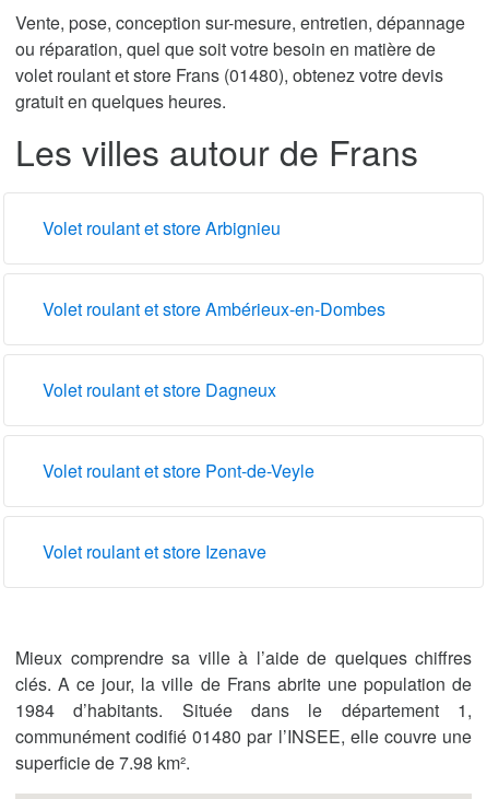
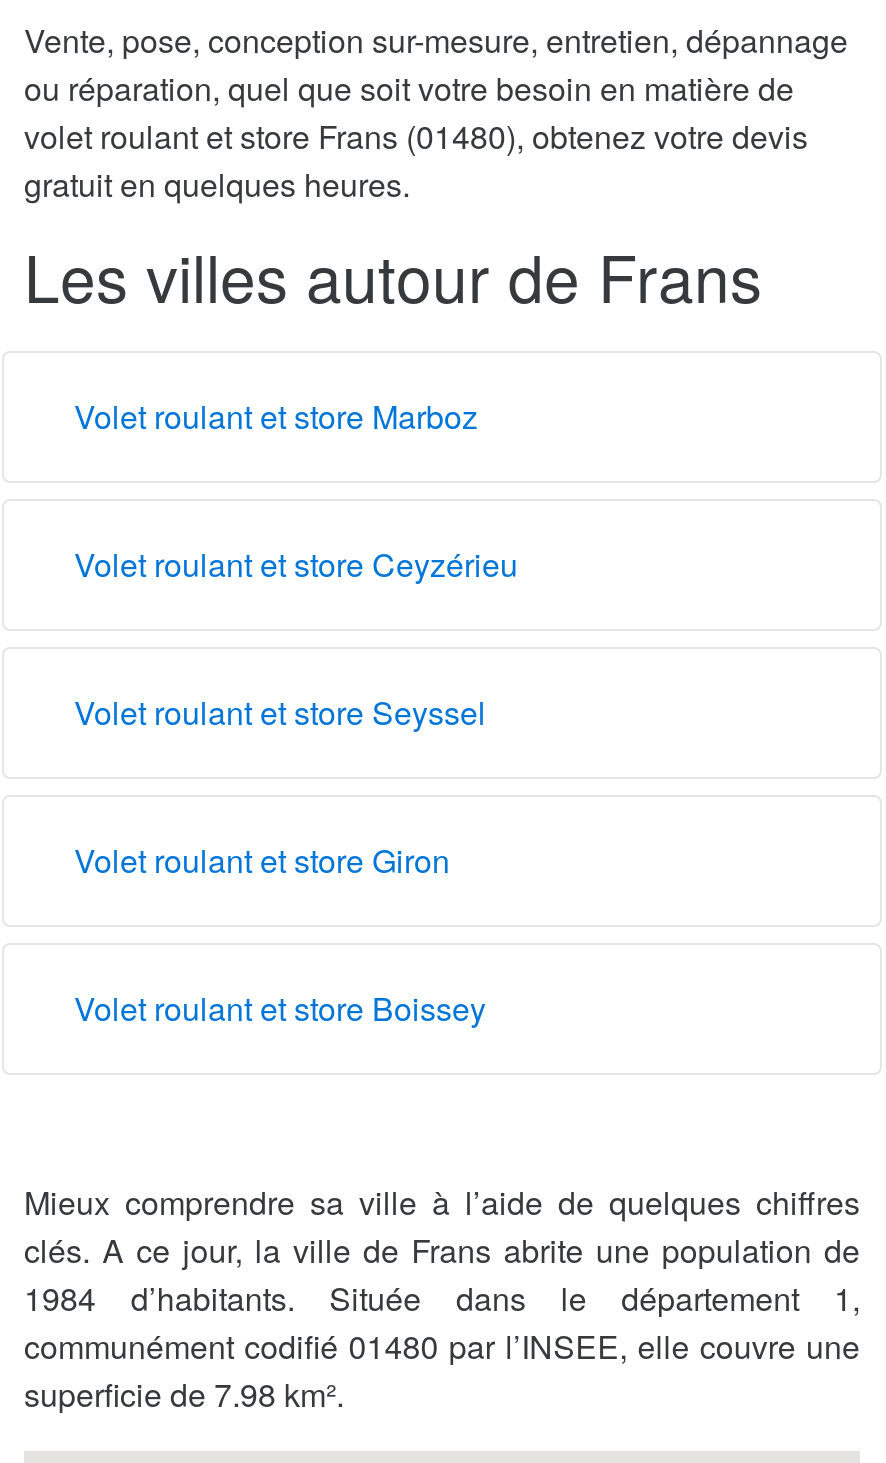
- Volet roulant et store Arbignieu
+ Volet roulant et store Marboz

- Volet roulant et store Ambérieux-en-Dombes
+ Volet roulant et store Ceyzérieu

- Volet roulant et store Dagneux
+ Volet roulant et store Seyssel

- Volet roulant et store Pont-de-Veyle
+ Volet roulant et store Giron

- Volet roulant et store Izenave
+ Volet roulant et store Boissey
